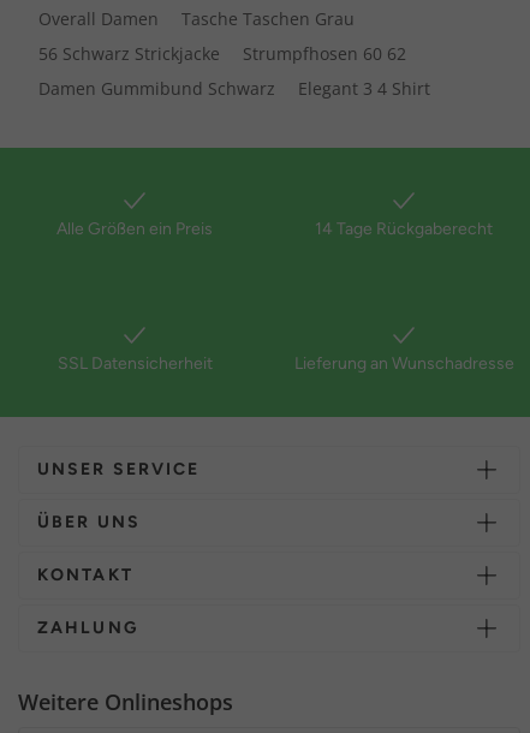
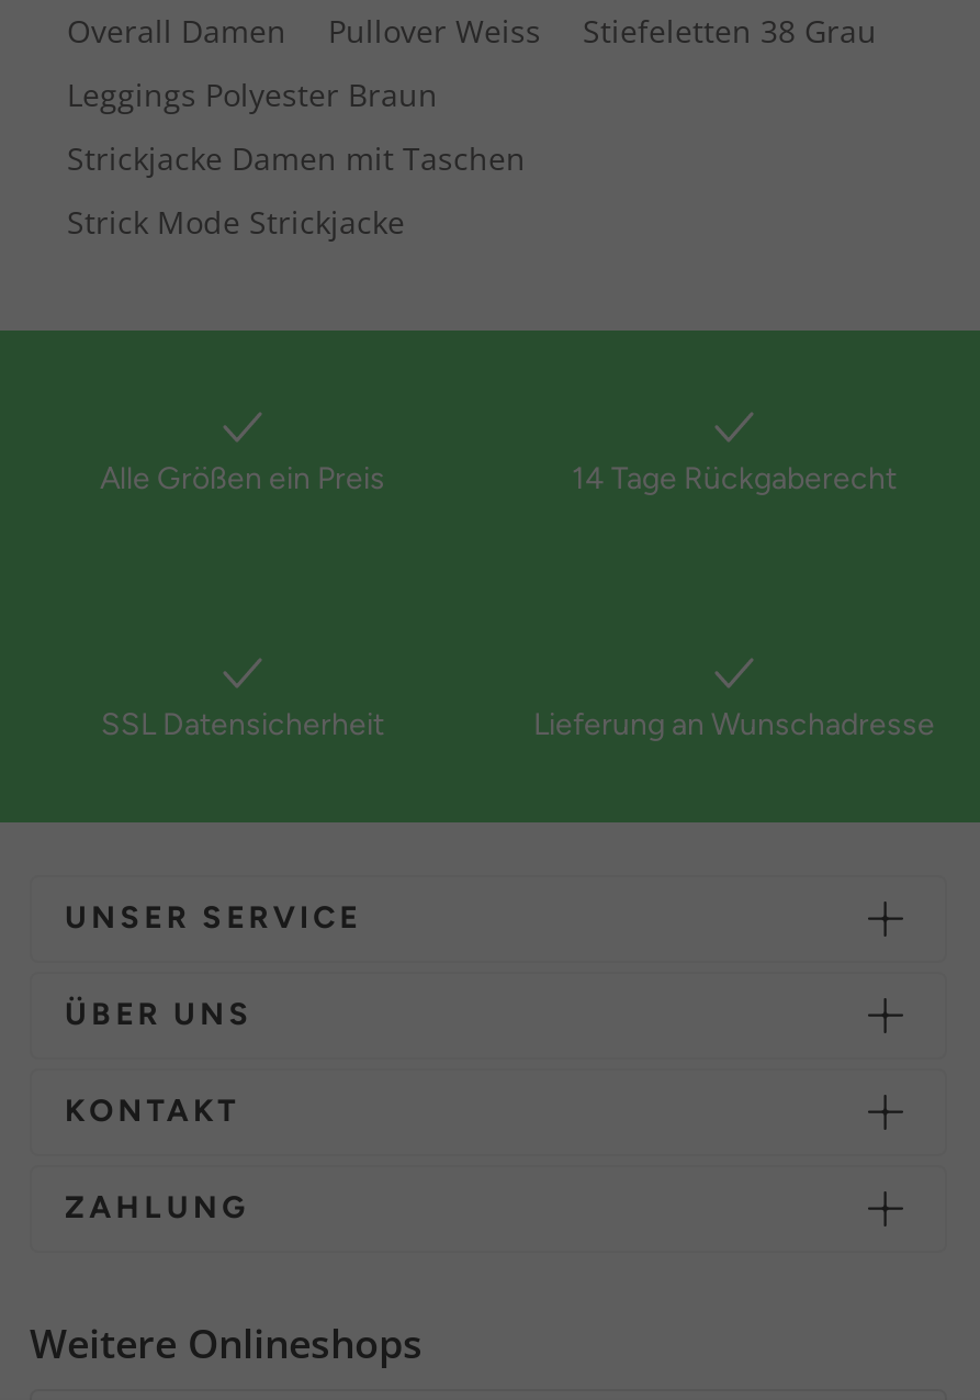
- Tasche Taschen Grau
- 56 Schwarz Strickjacke
- Strumpfhosen 60 62
- Damen Gummibund Schwarz
- Elegant 3 4 Shirt
+ Pullover Weiss
+ Stiefeletten 38 Grau
+ Leggings Polyester Braun
+ Strickjacke Damen mit Taschen
+ Strick Mode Strickjacke
